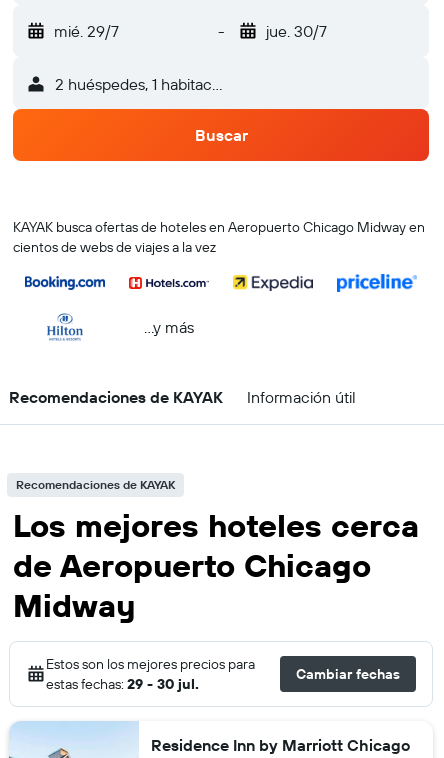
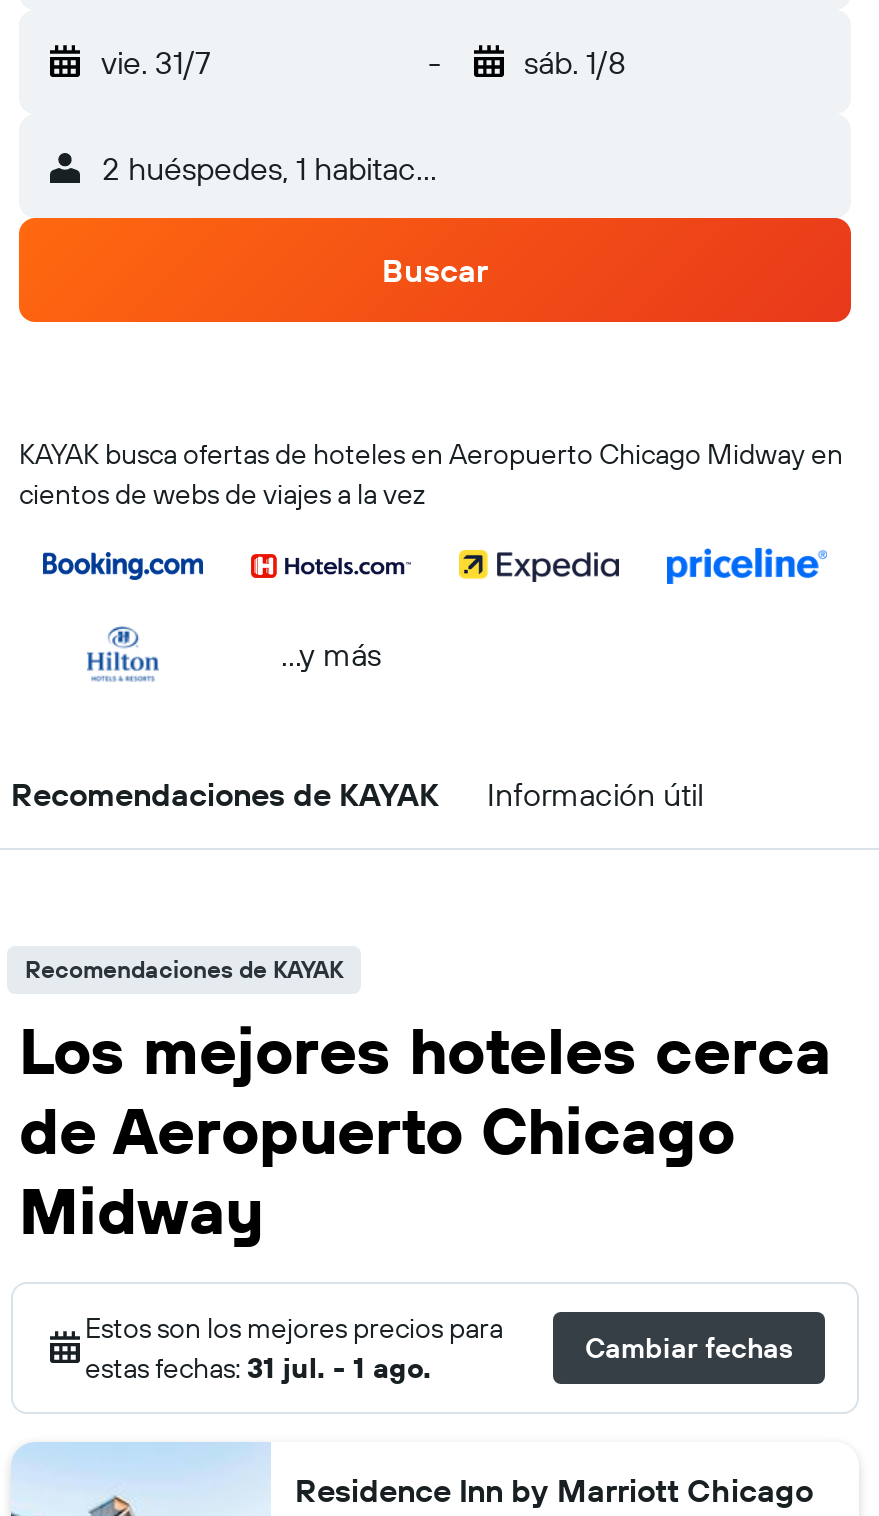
- mié. 29/7
+ vie. 31/7

- jue. 30/7
+ sáb. 1/8

- estas fechas: 29 - 30 jul.
+ estas fechas: 31 jul. - 1 ago.
